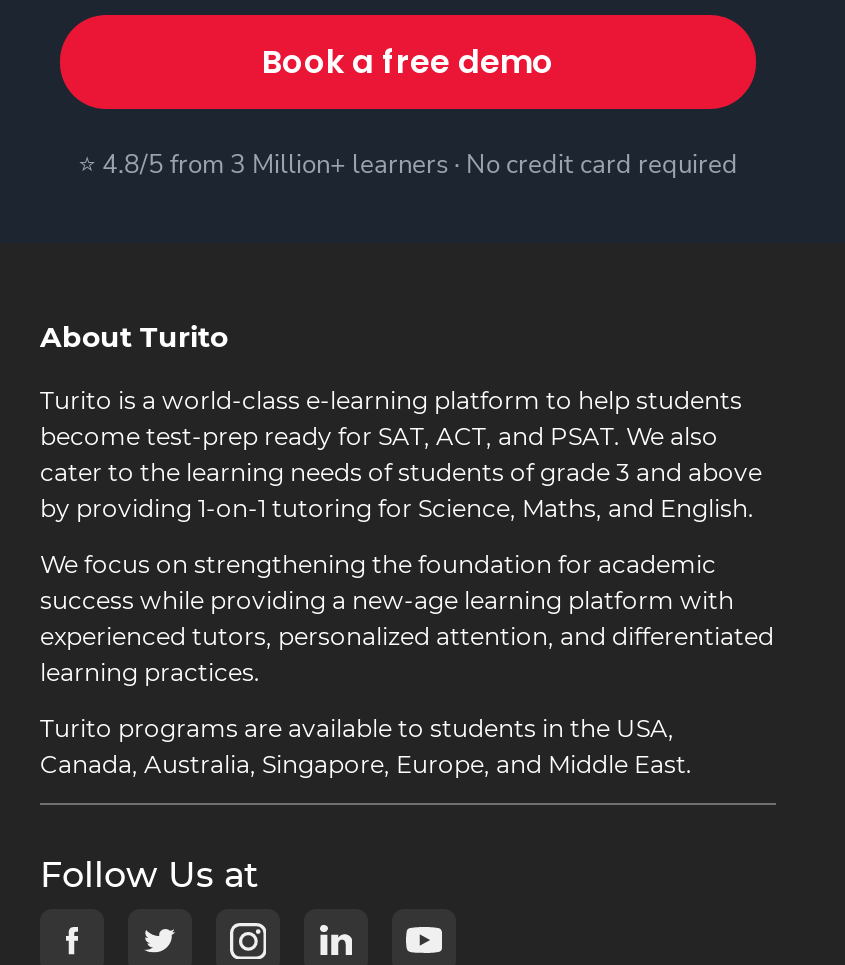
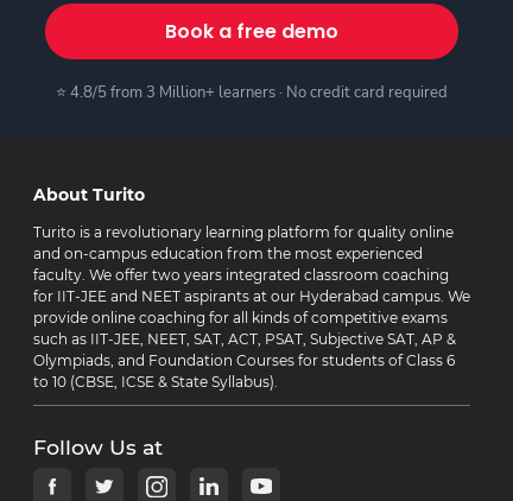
- Turito is a world-class e-learning platform to help students
- become test-prep ready for SAT, ACT, and PSAT. We also
- cater to the learning needs of students of grade 3 and above
- by providing 1-on-1 tutoring for Science, Maths, and English.
- We focus on strengthening the foundation for academic
- success while providing a new-age learning platform with
- experienced tutors, personalized attention, and differentiated
- learning practices.
- Turito programs are available to students in the USA,
- Canada, Australia, Singapore, Europe, and Middle East.
+ Turito is a revolutionary learning platform for quality online
+ and on-campus education from the most experienced
+ faculty. We offer two years integrated classroom coaching
+ for IIT-JEE and NEET aspirants at our Hyderabad campus. We
+ provide online coaching for all kinds of competitive exams
+ such as IIT-JEE, NEET, SAT, ACT, PSAT, Subjective SAT, AP &
+ Olympiads, and Foundation Courses for students of Class 6
+ to 10 (CBSE, ICSE & State Syllabus).
